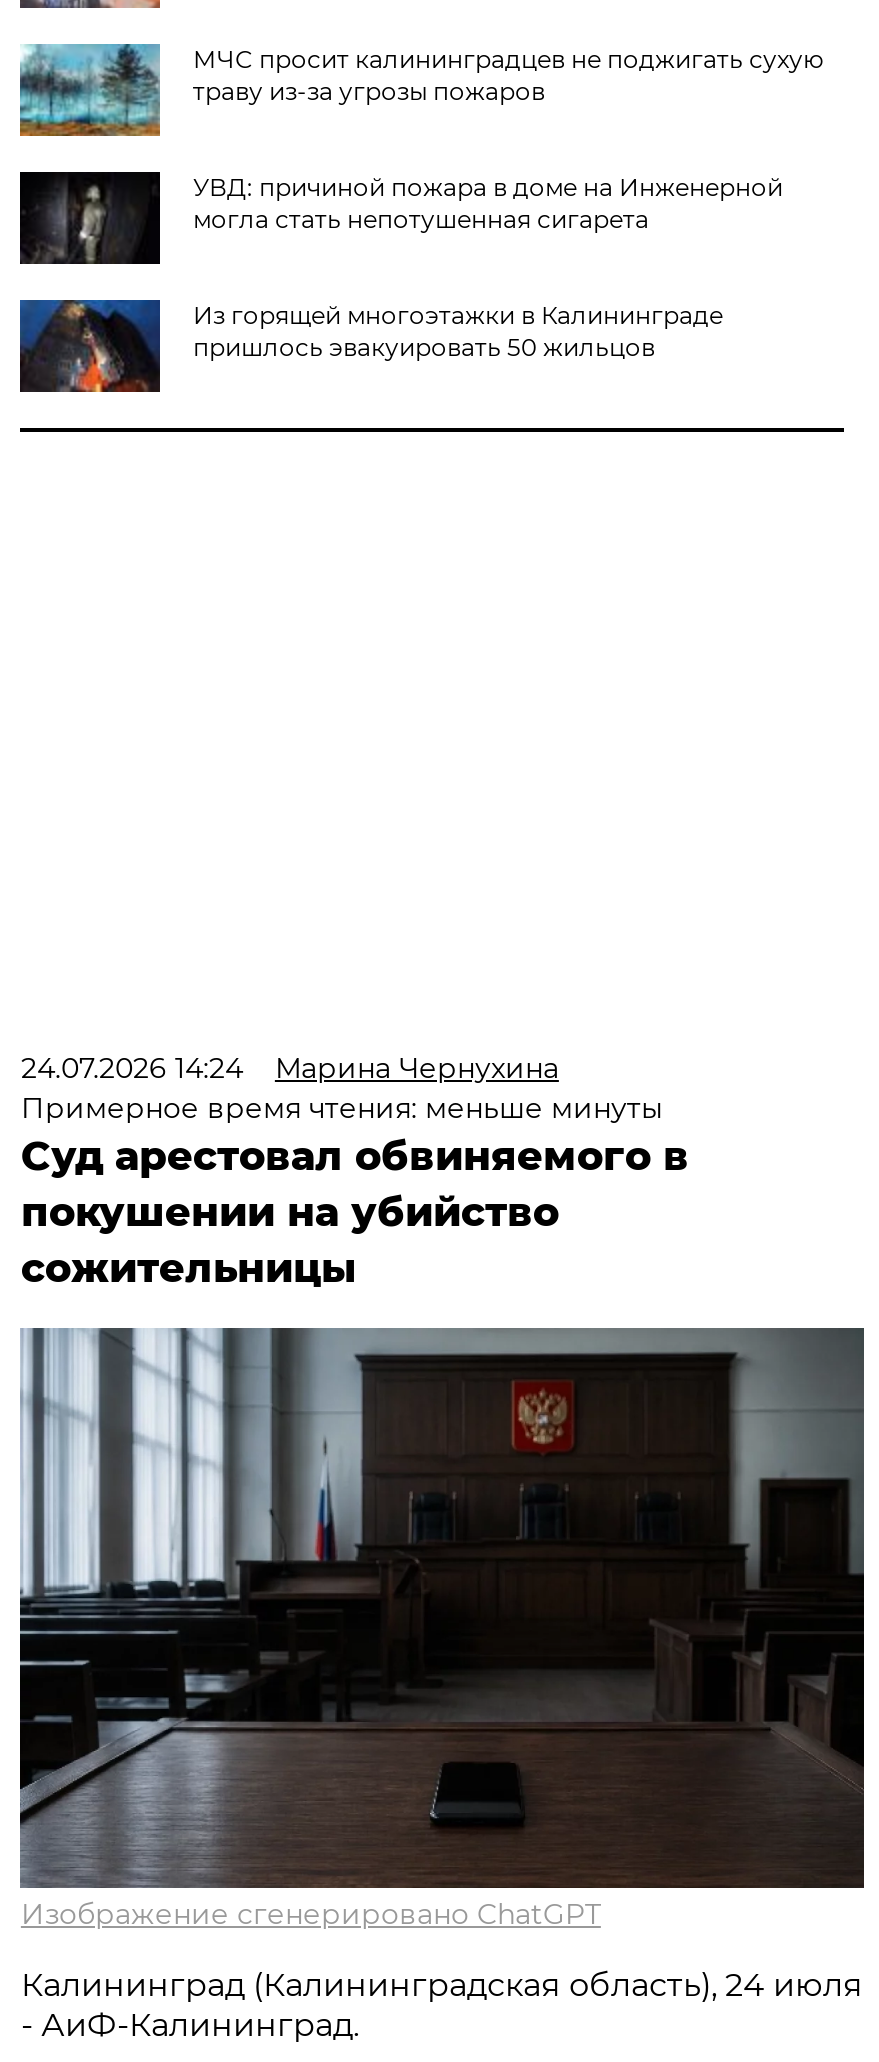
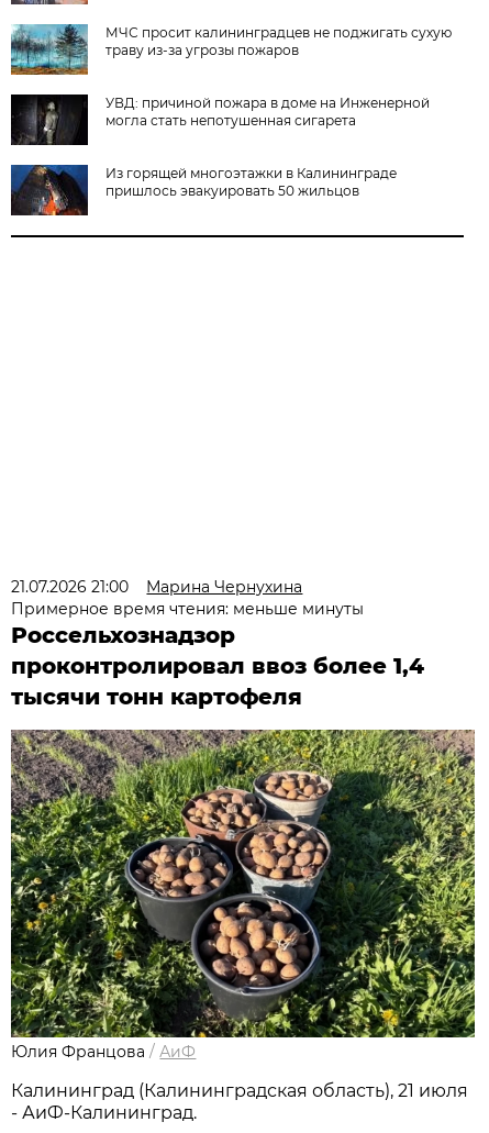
- 24.07.2026 14:24 Марина Чернухина
+ 21.07.2026 21:00 Марина Чернухина

- Суд арестовал обвиняемого в
- покушении на убийство
- сожительницы
+ Россельхознадзор
+ проконтролировал ввоз более 1,4
+ тысячи тонн картофеля

- [image]
- Изображение сгенерировано ChatGPT
+ [image]
+ Юлия Францова / АиФ

- Калининград (Калининградская область), 24 июля
+ Калининград (Калининградская область), 21 июля
